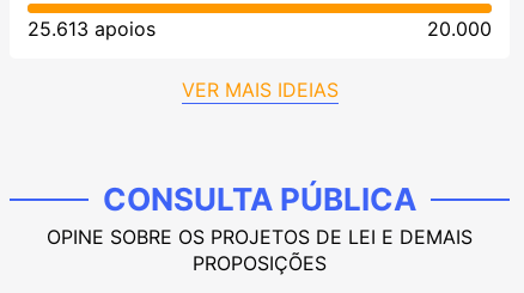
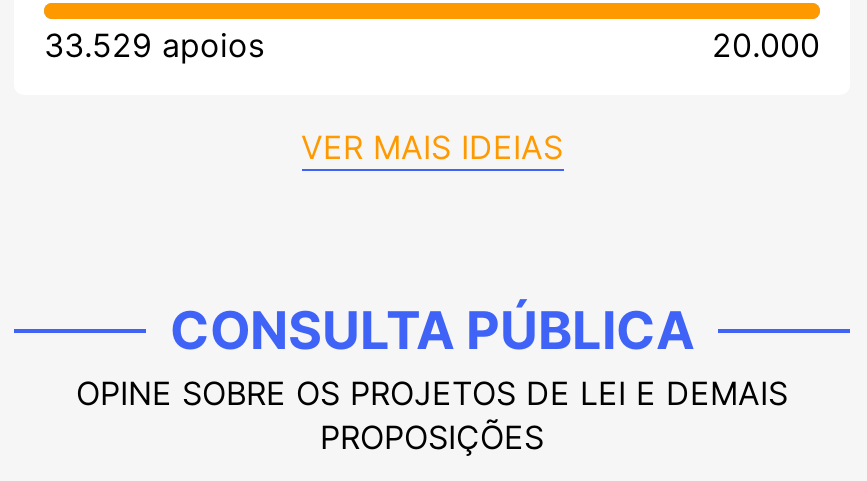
- 25.613 apoios
+ 33.529 apoios
